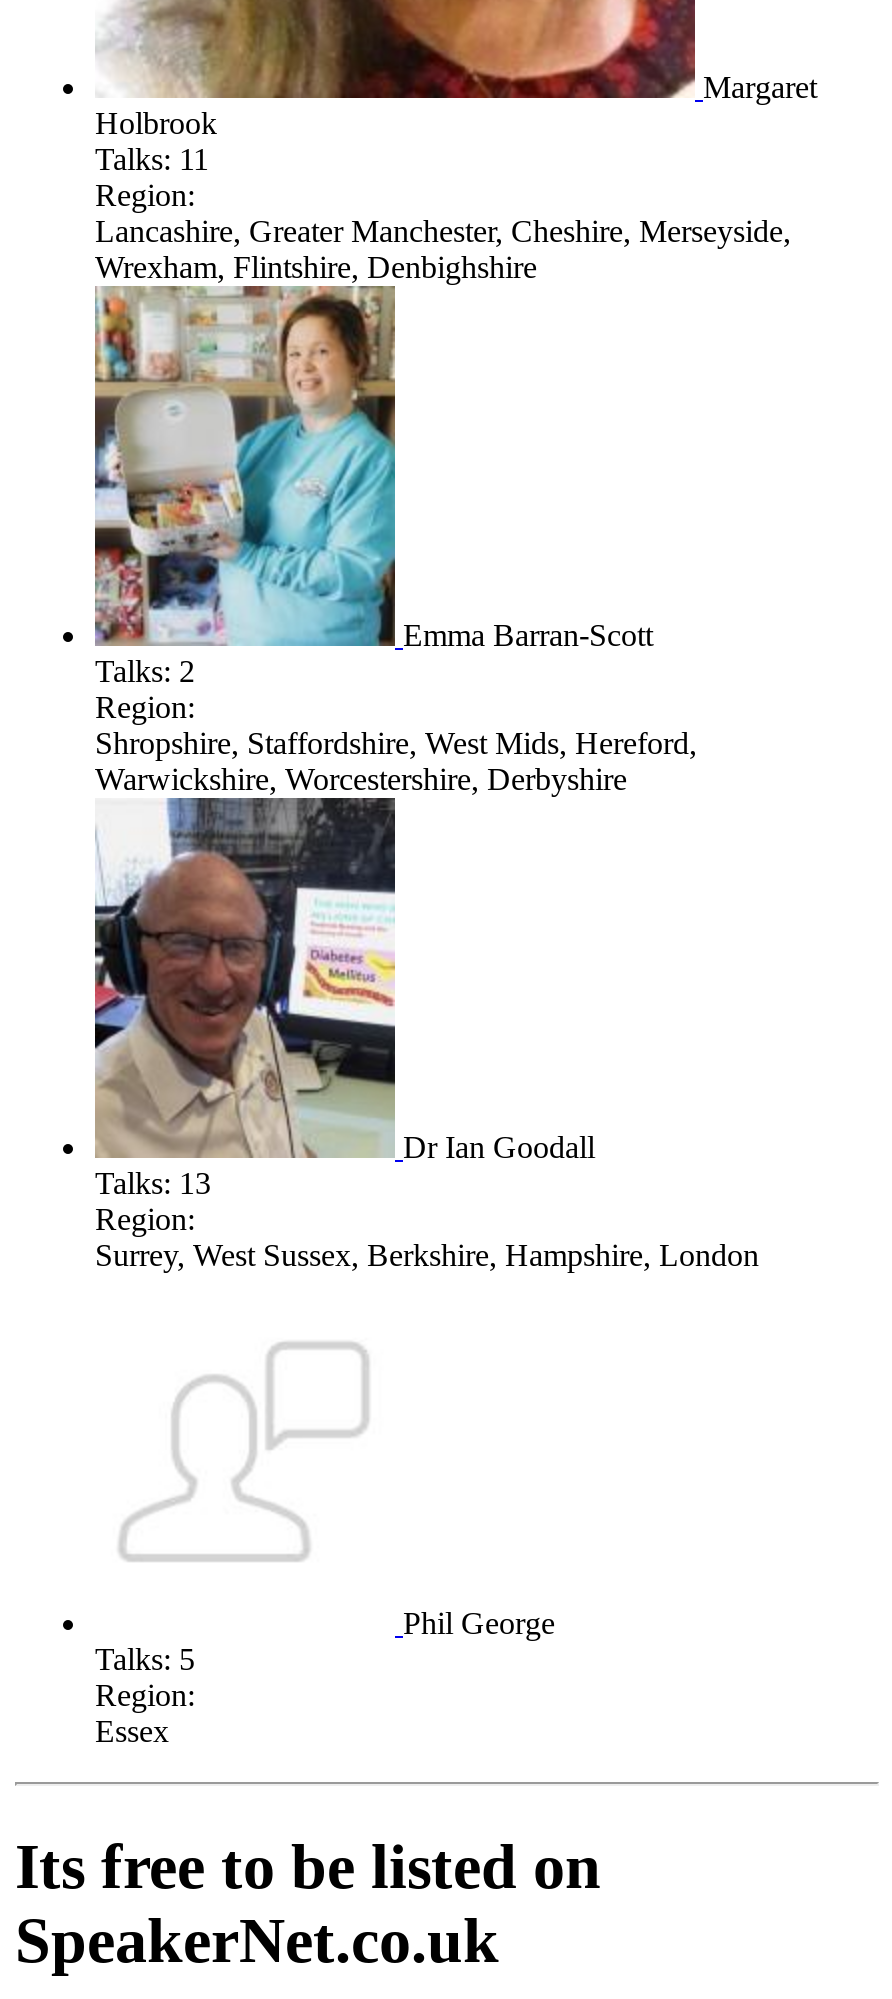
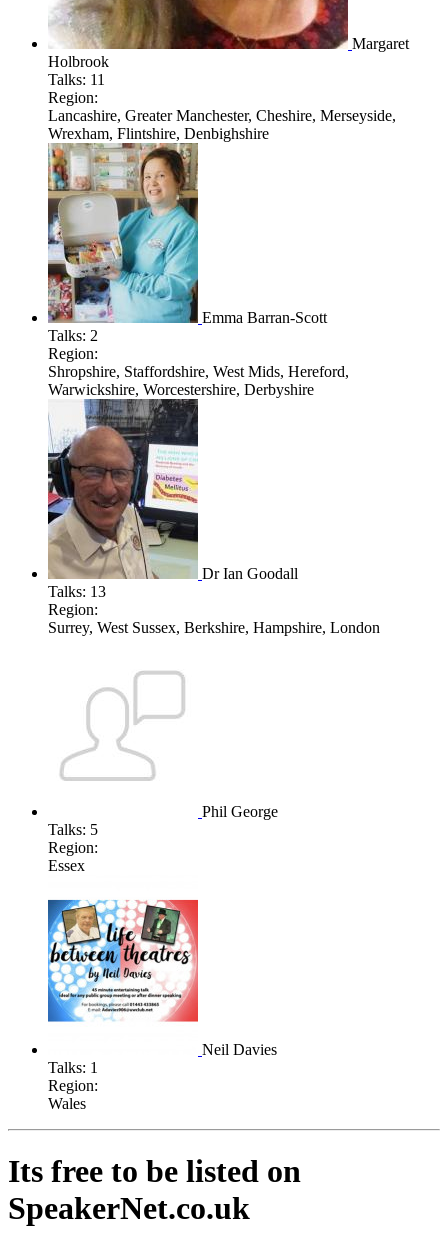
+ [image]
+ Neil Davies
+ Talks: 1
+ Region:
+ Wales
